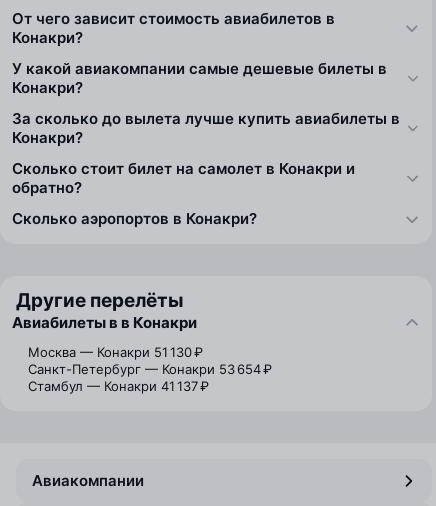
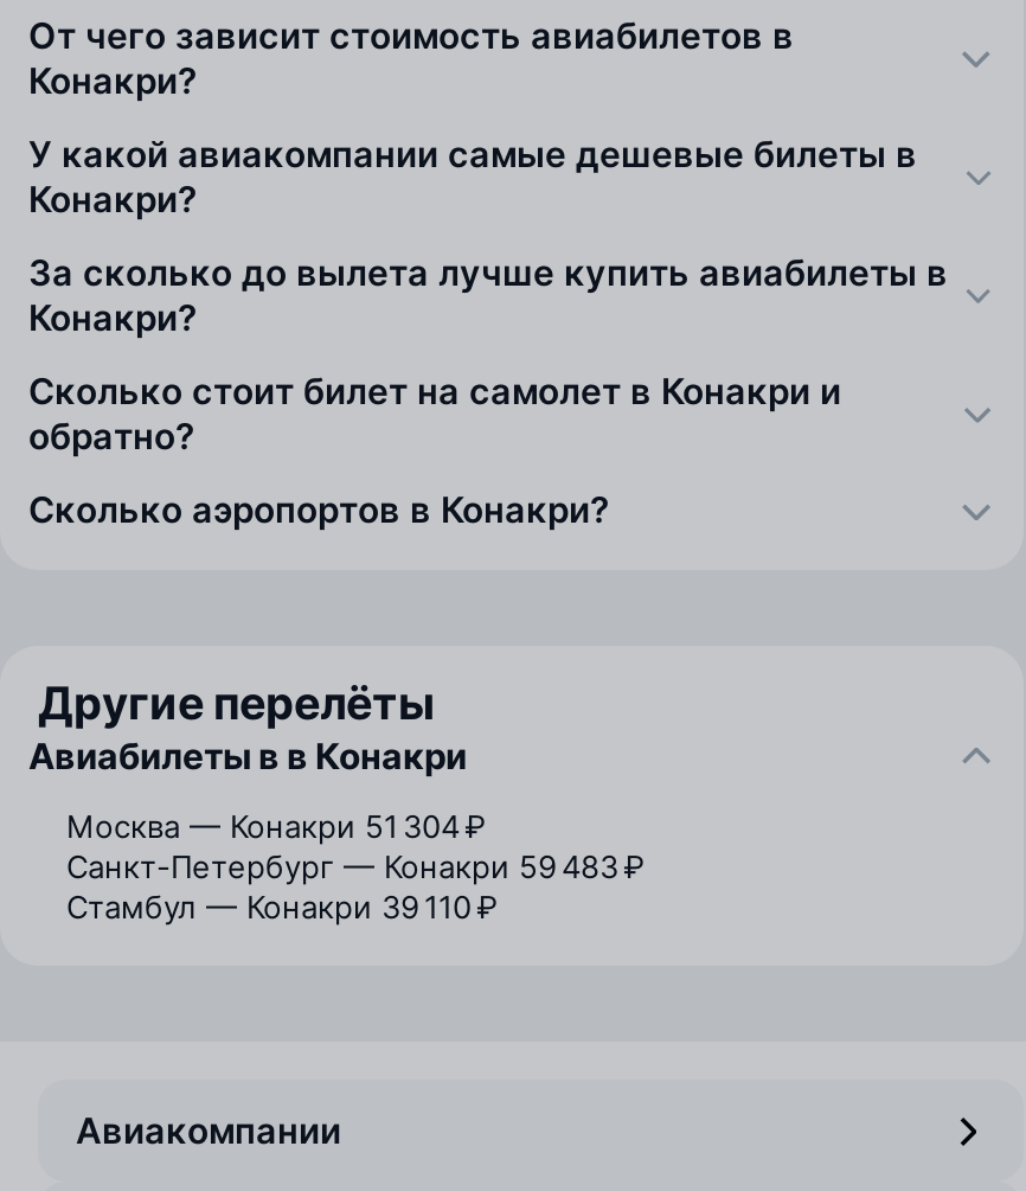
- Москва — Конакри 51 130 ₽
+ Москва — Конакри 51 304 ₽

- Санкт-Петербург — Конакри 53 654 ₽
+ Санкт-Петербург — Конакри 59 483 ₽

- Стамбул — Конакри 41 137 ₽
+ Стамбул — Конакри 39 110 ₽
